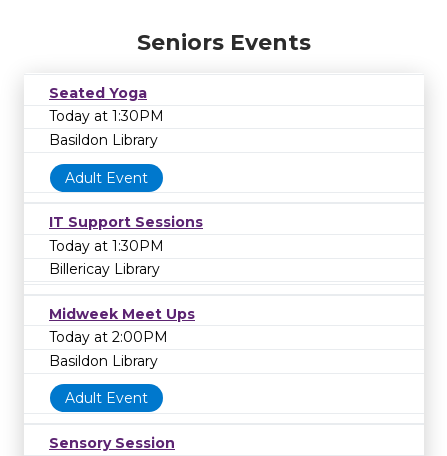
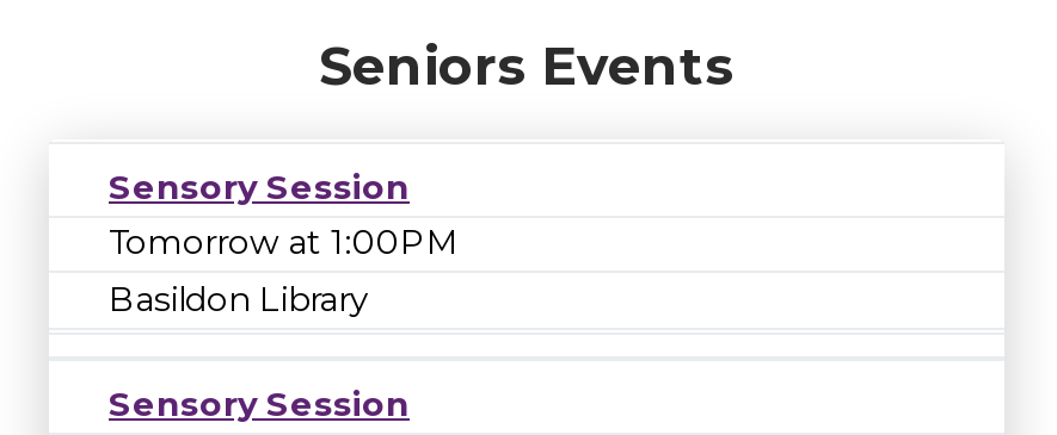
- Seated Yoga
- Today at 1:30PM
+ Sensory Session
+ Tomorrow at 1:00PM

- Adult Event
- IT Support Sessions
- Today at 1:30PM
- Billericay Library
- Midweek Meet Ups
- Today at 2:00PM
- Basildon Library
- Adult Event
